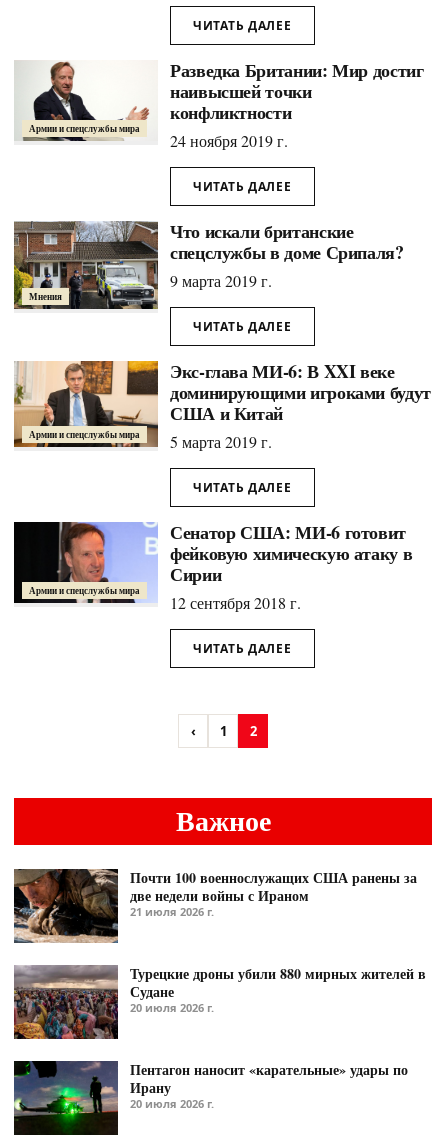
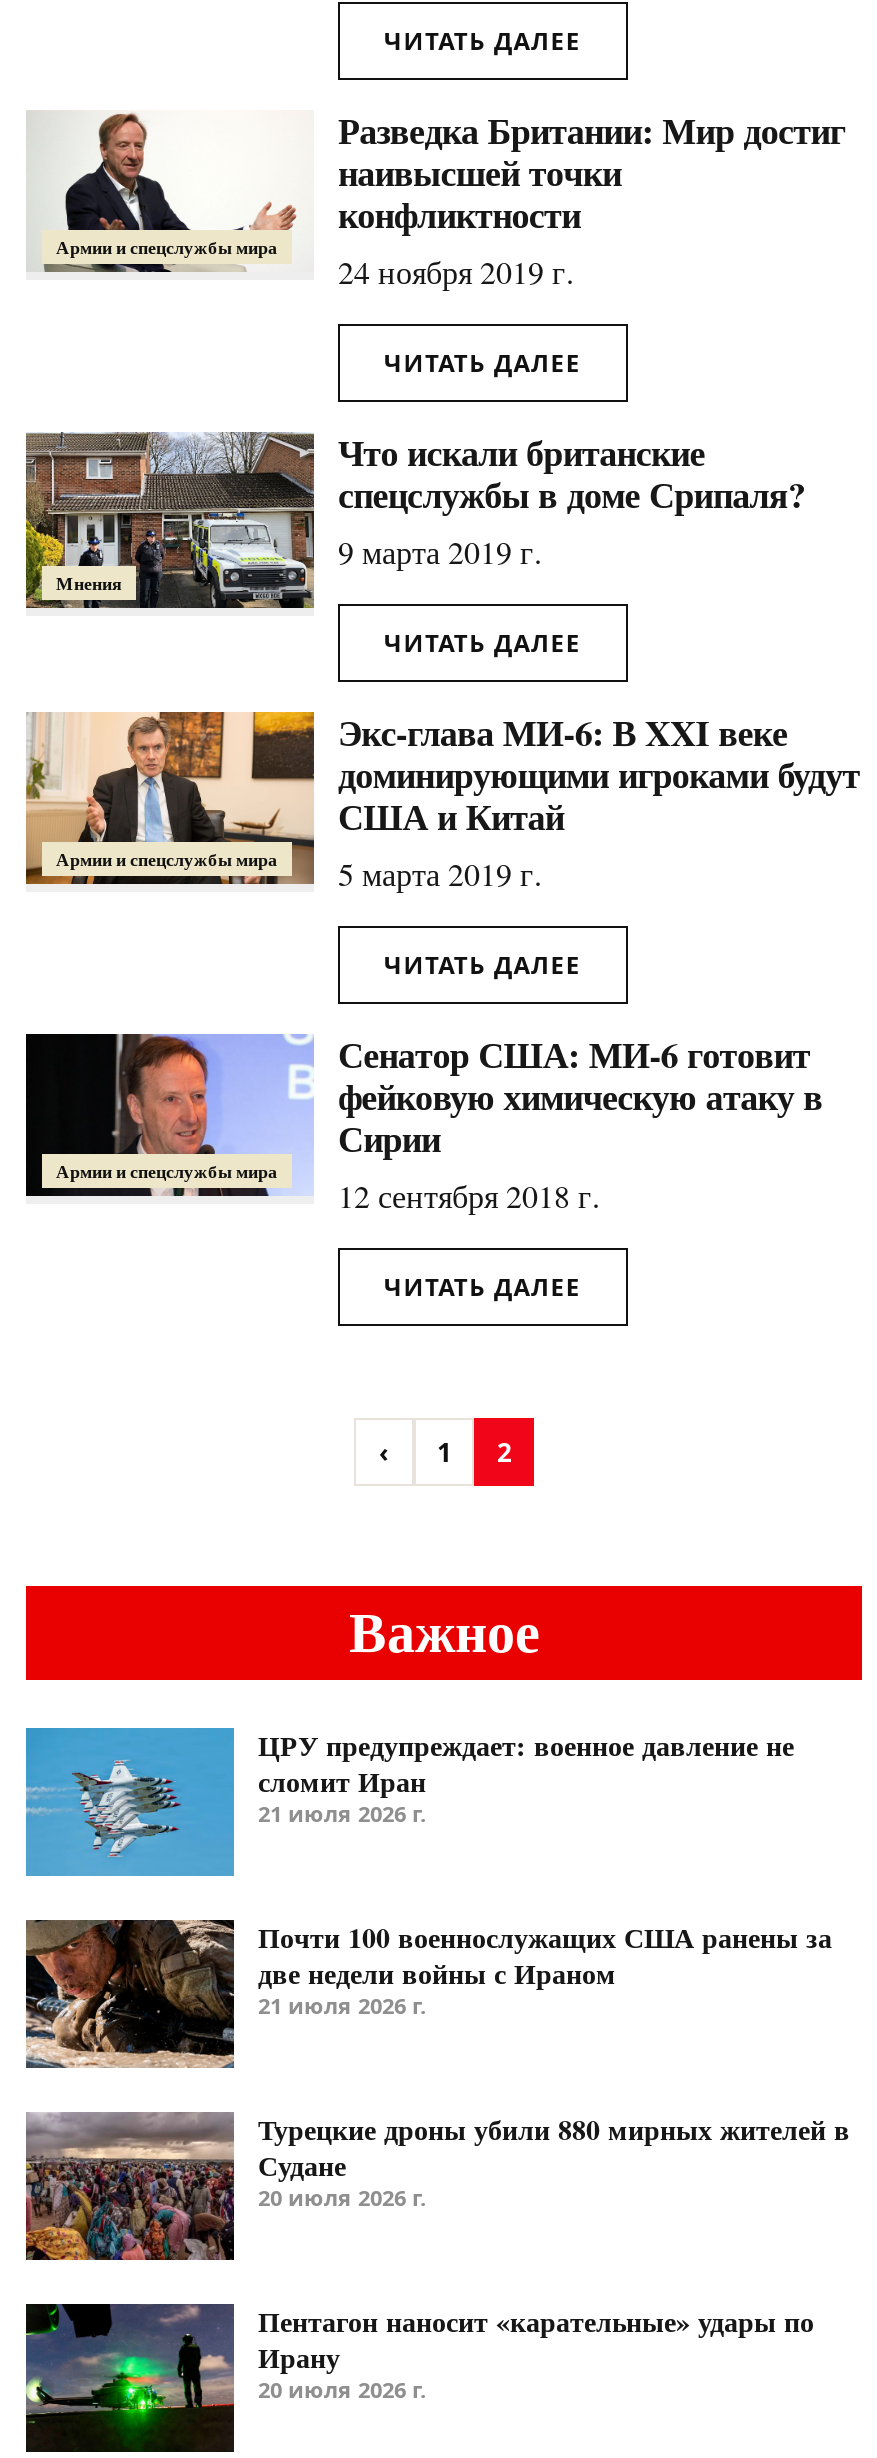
+ [image]
+ ЦРУ предупреждает: военное давление не
+ сломит Иран
+ 21 июля 2026 г.
